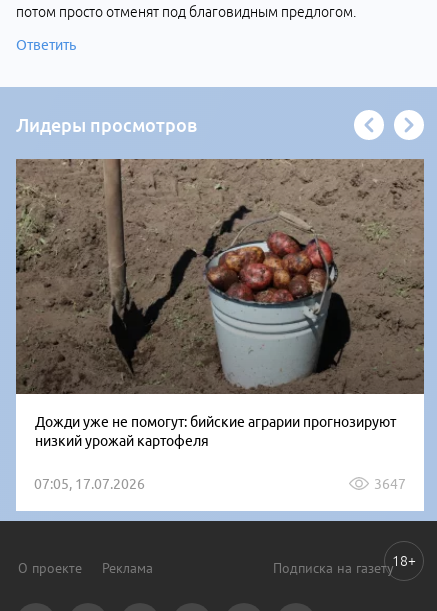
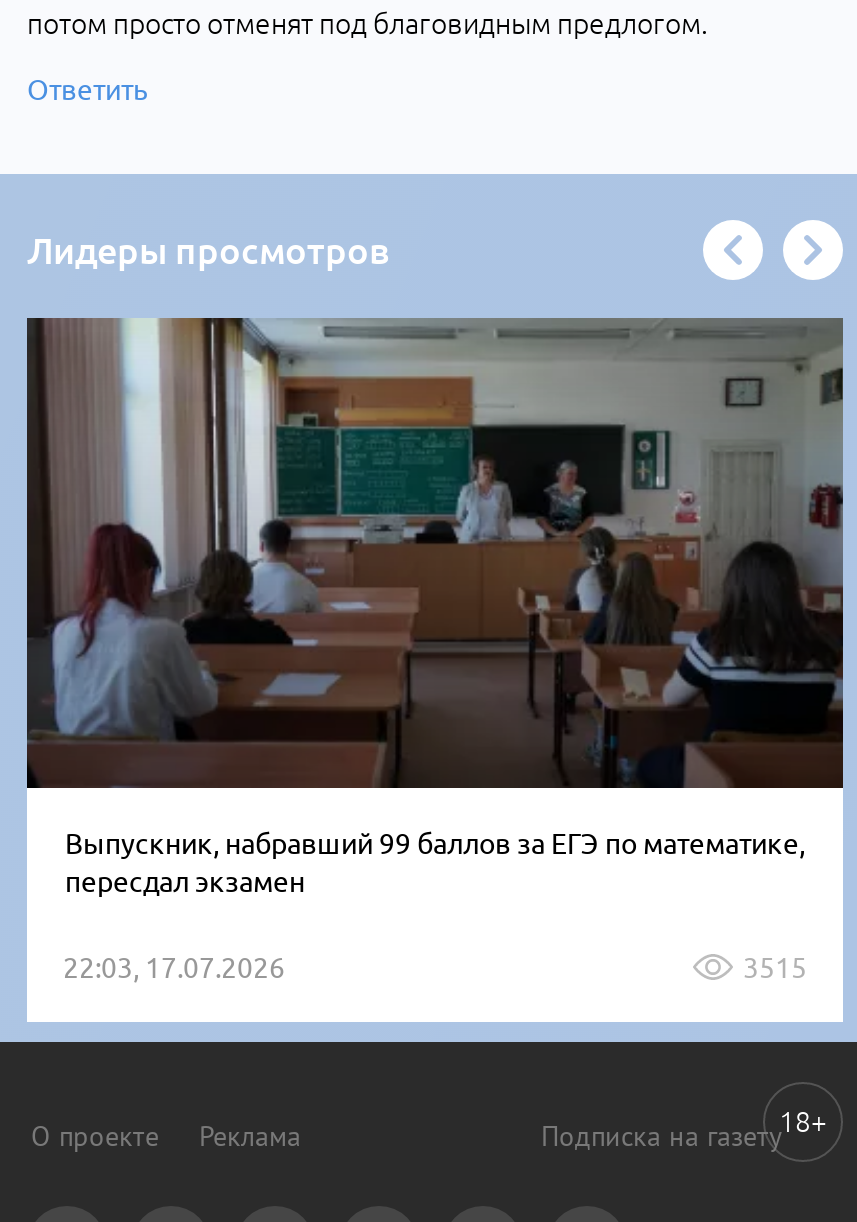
- [image]
- Дожди уже не помогут: бийские аграрии прогнозируют
- низкий урожай картофеля
+ [image]
+ Выпускник, набравший 99 баллов за ЕГЭ по математике,
+ пересдал экзамен

- 07:05, 17.07.2026
- 3647
+ 22:03, 17.07.2026
+ 3515
